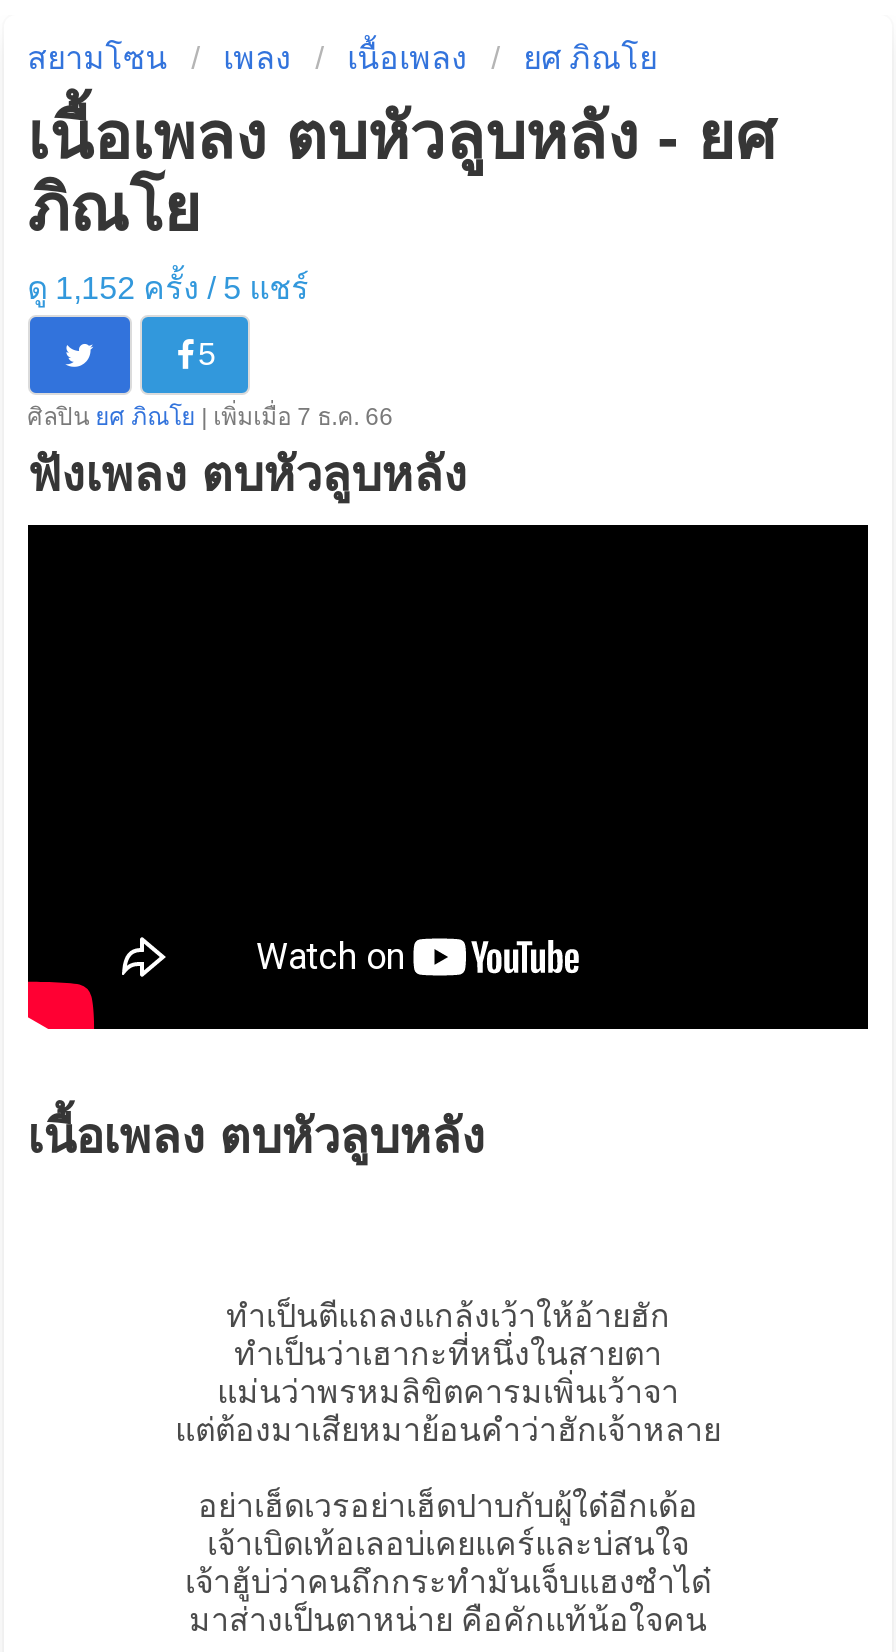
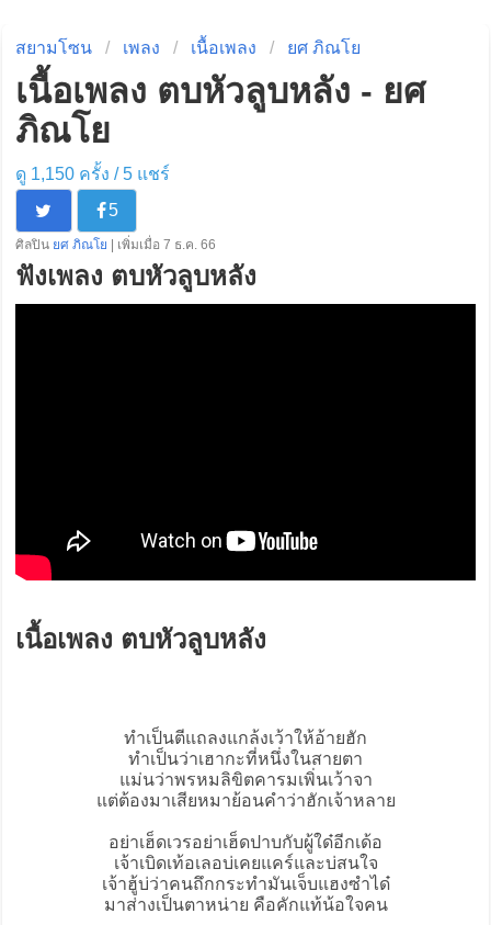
- ดู 1,152 ครั้ง / 5แชร์
+ ดู 1,150 ครั้ง / 5แชร์
